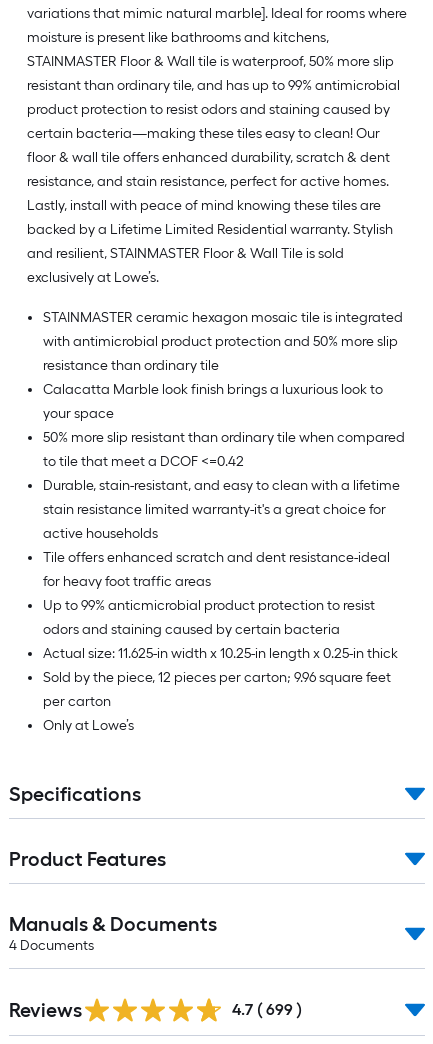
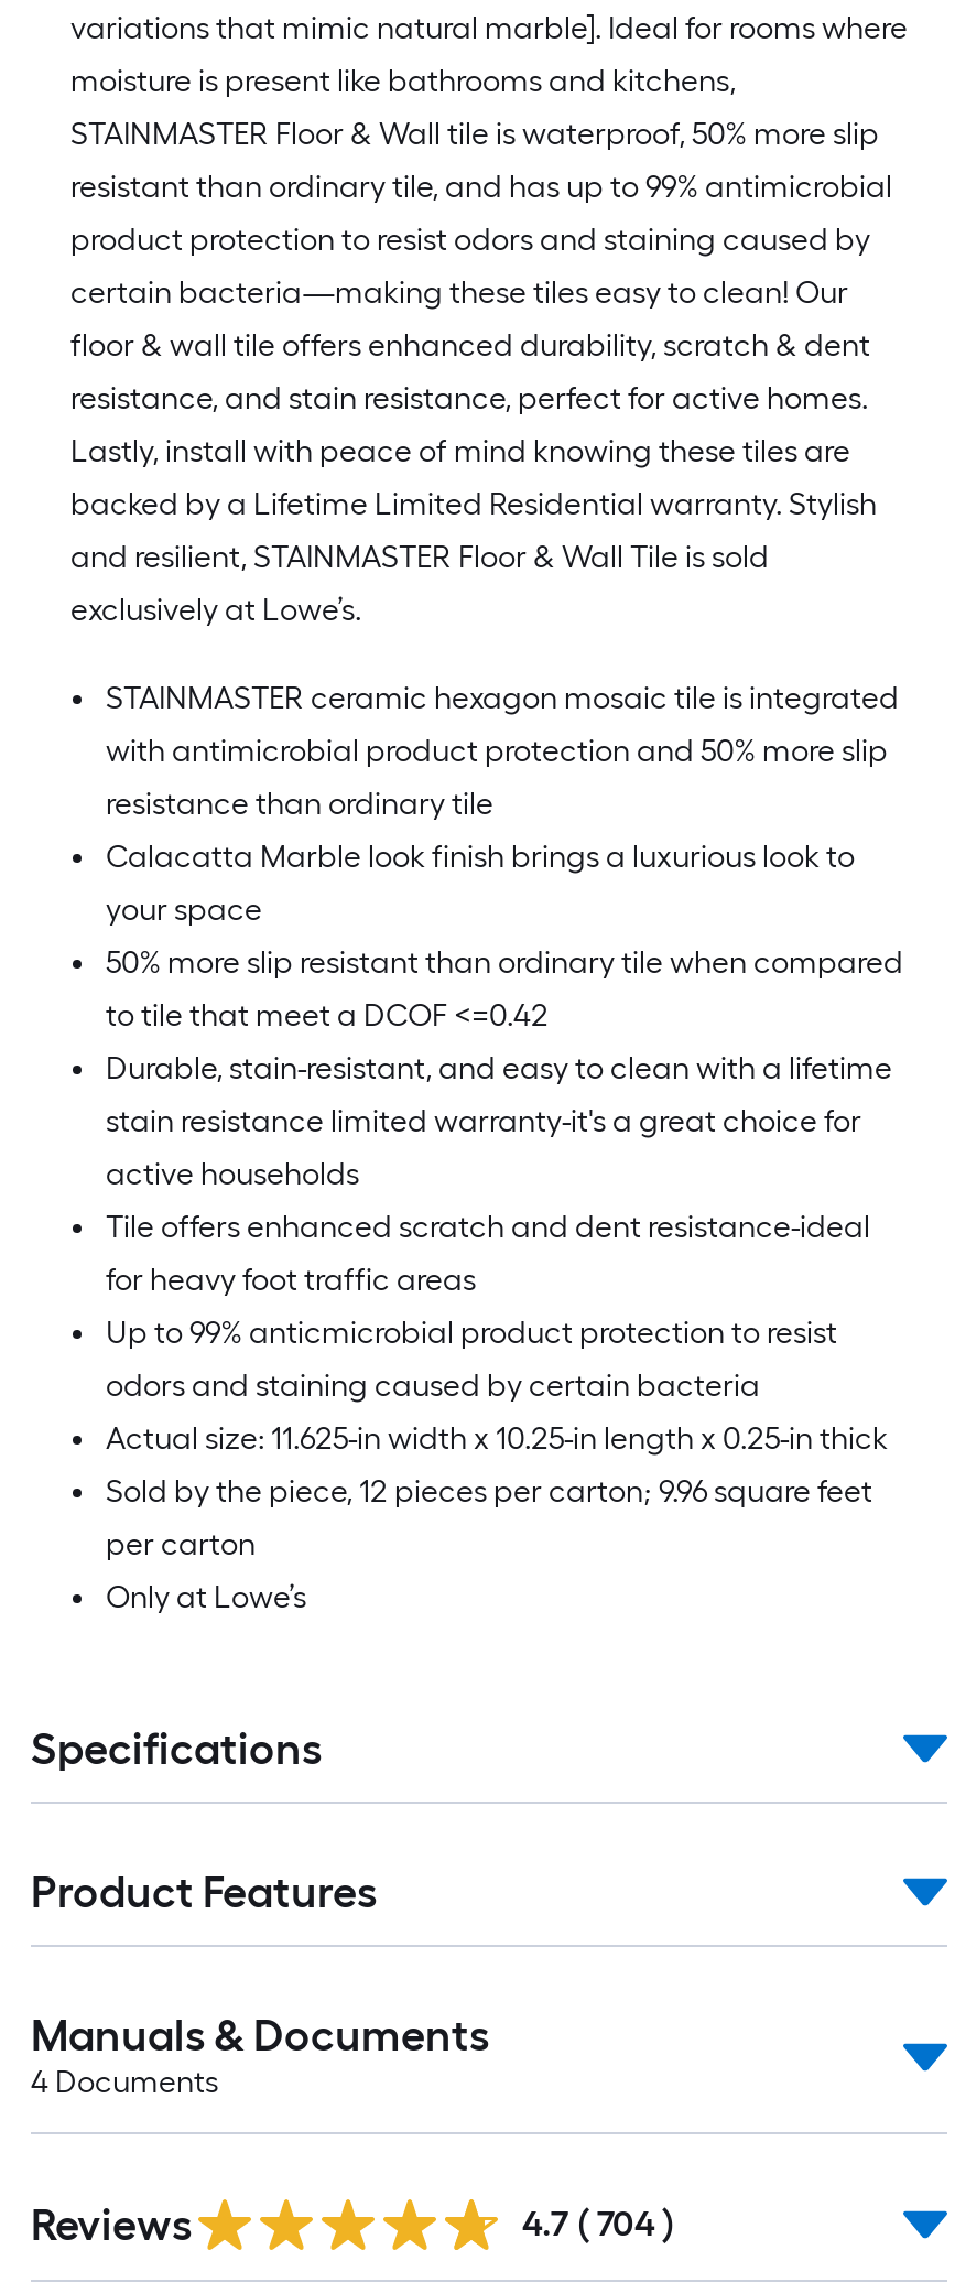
- 4.7 ( 699 )
+ 4.7 ( 704 )
